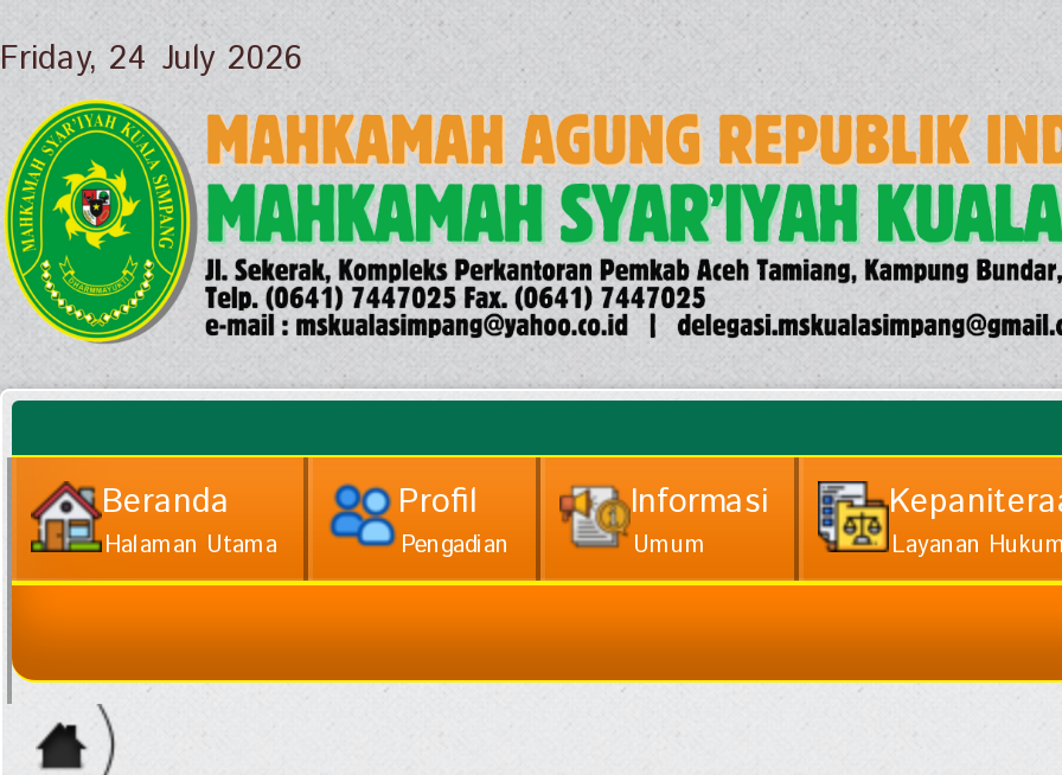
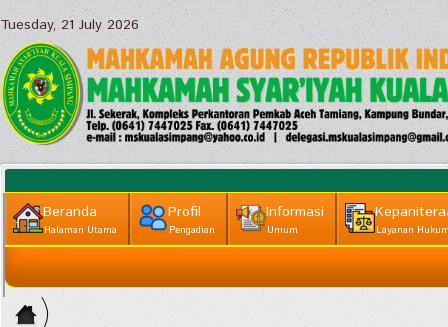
- Friday, 24 July 2026
+ Tuesday, 21 July 2026
